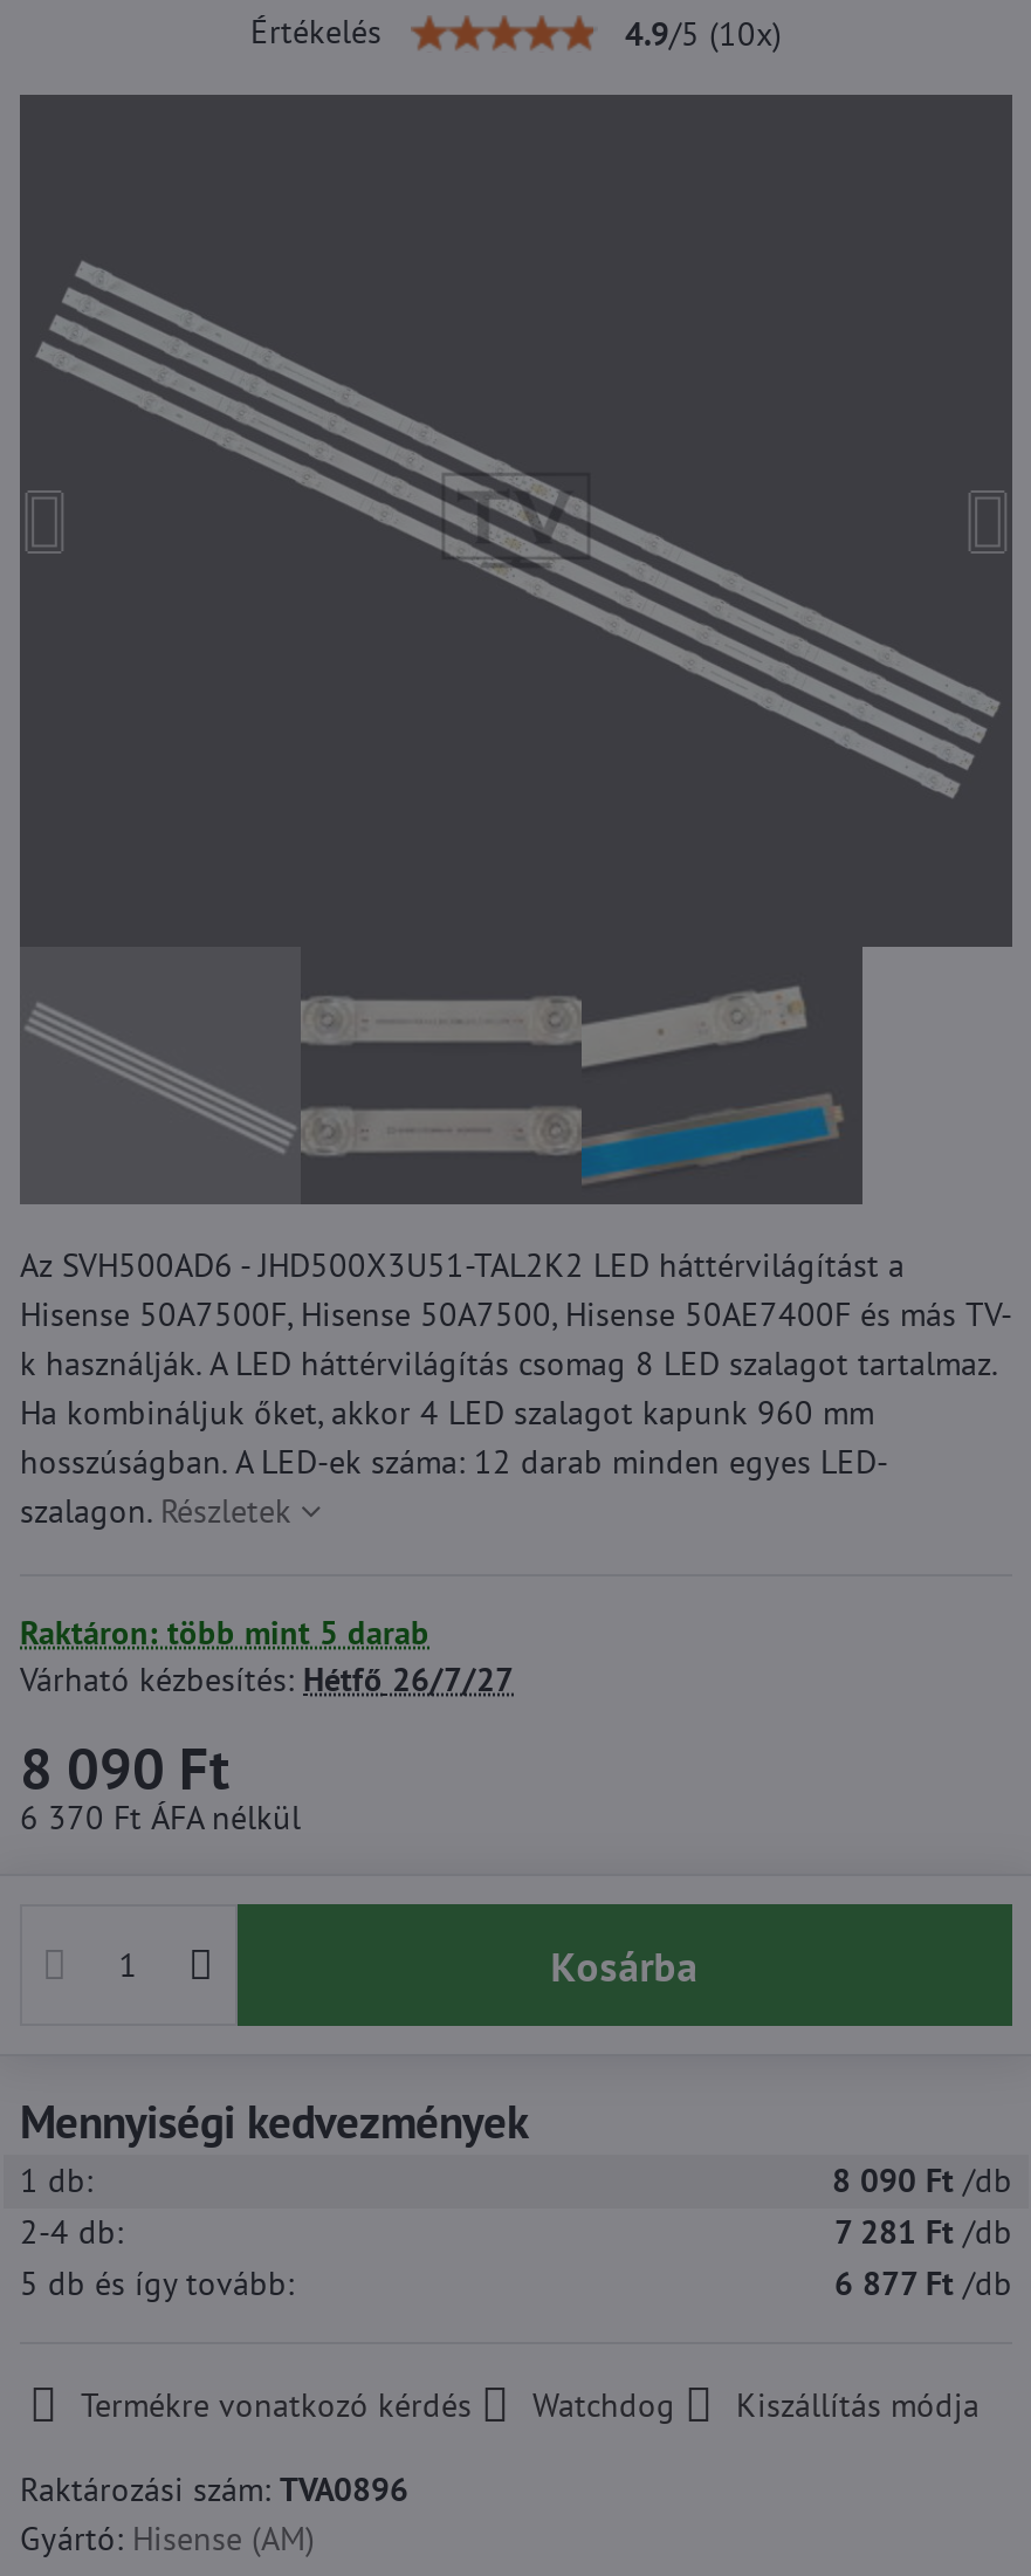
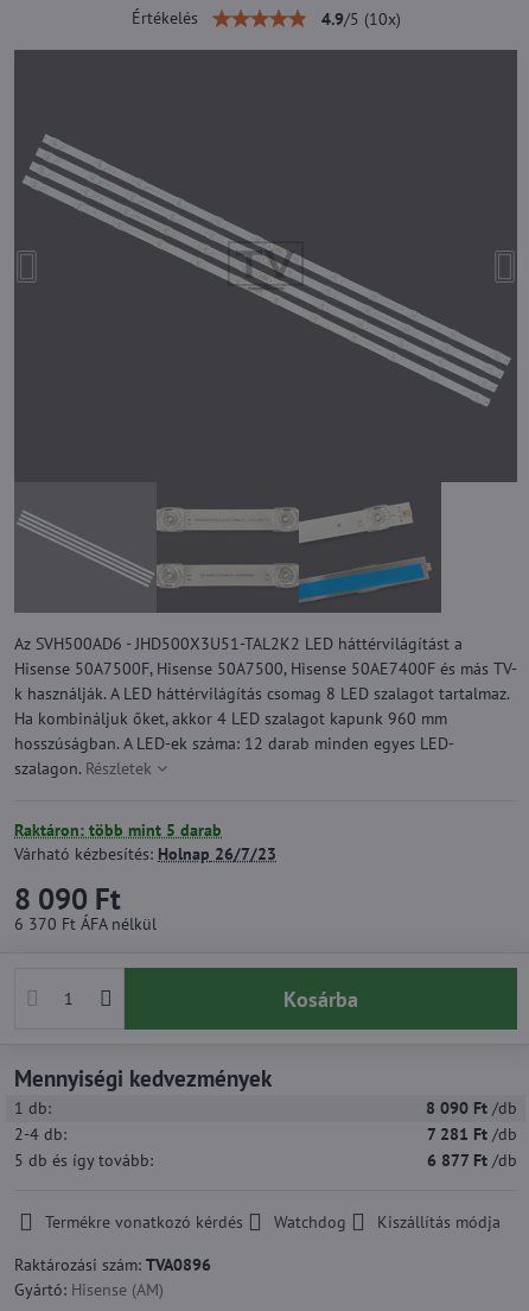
- Várható kézbesítés: Hétfő 26/7/27
+ Várható kézbesítés: Holnap 26/7/23
